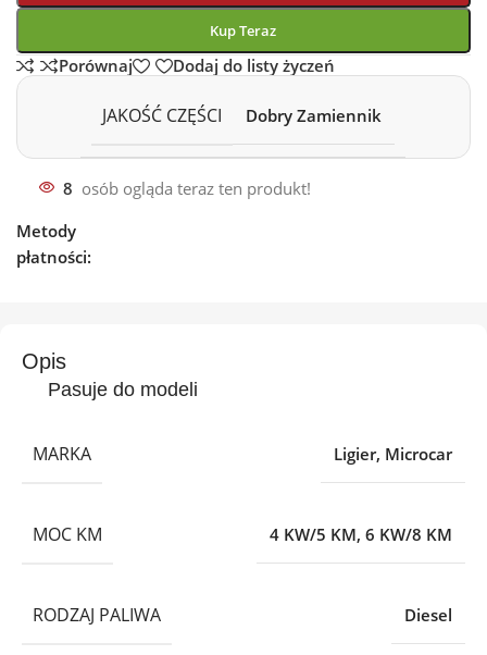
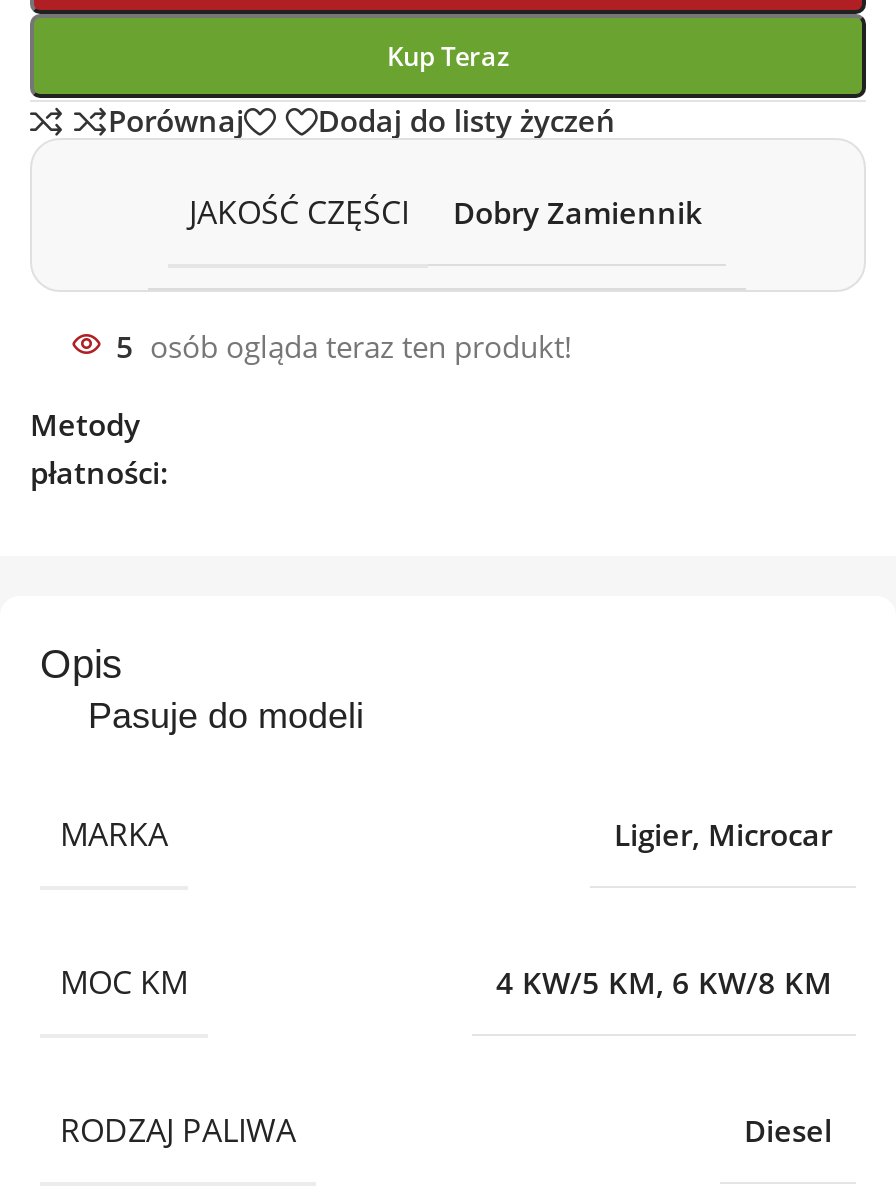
- 8 osób ogląda teraz ten produkt!
+ 5 osób ogląda teraz ten produkt!
